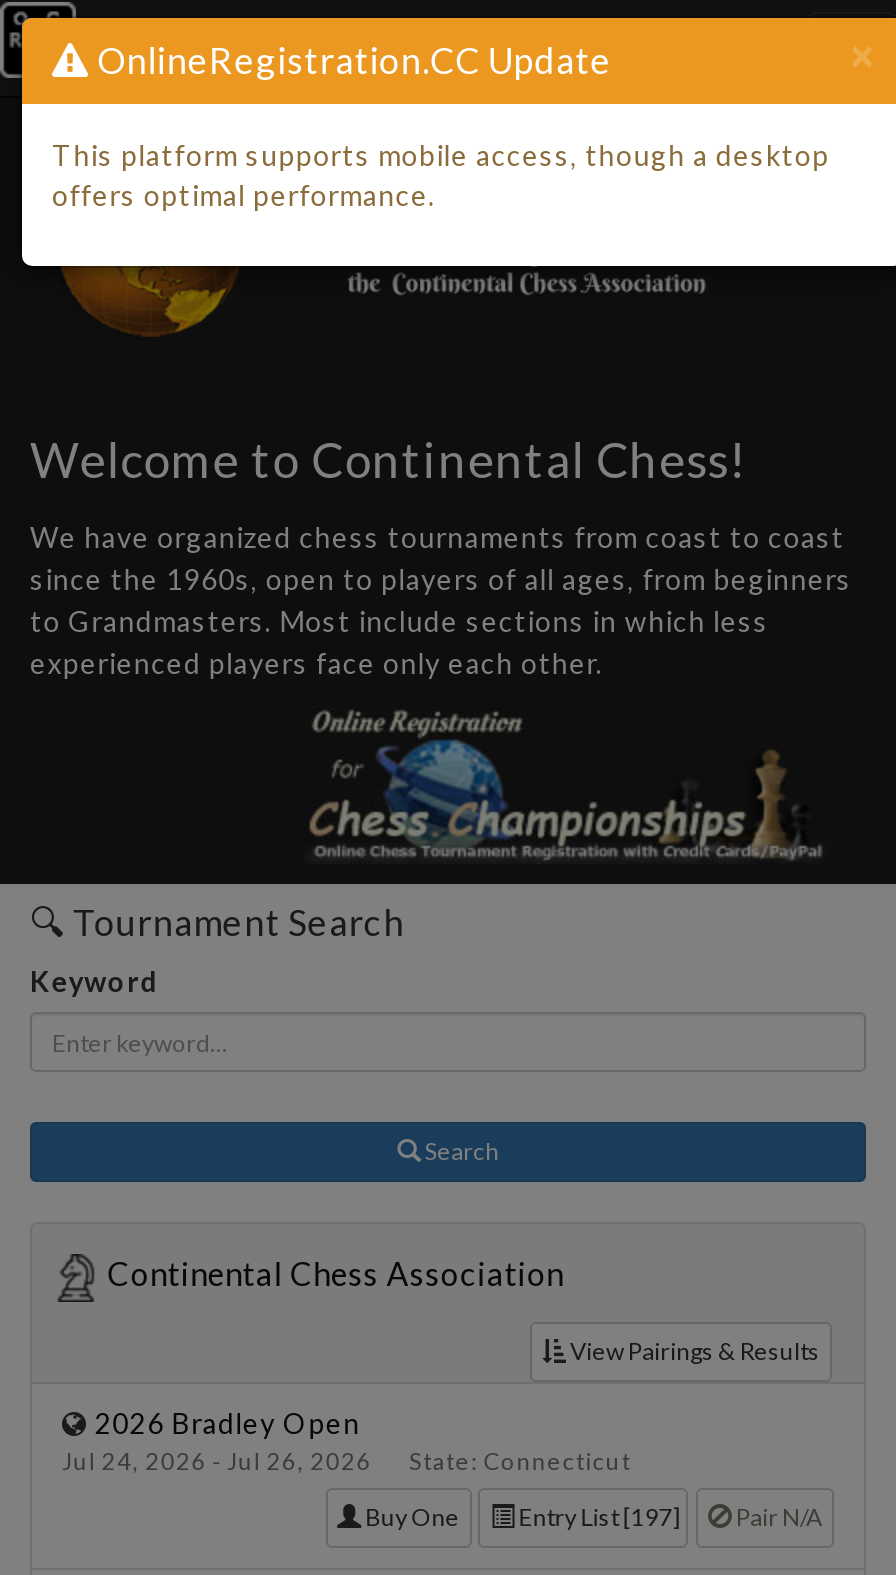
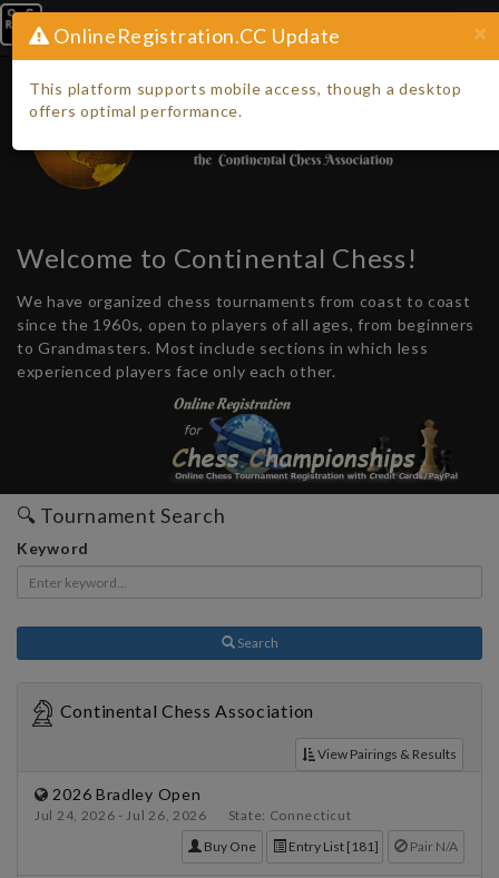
- Buy One Entry List [197] Pair N/A
+ Buy One Entry List [181] Pair N/A
